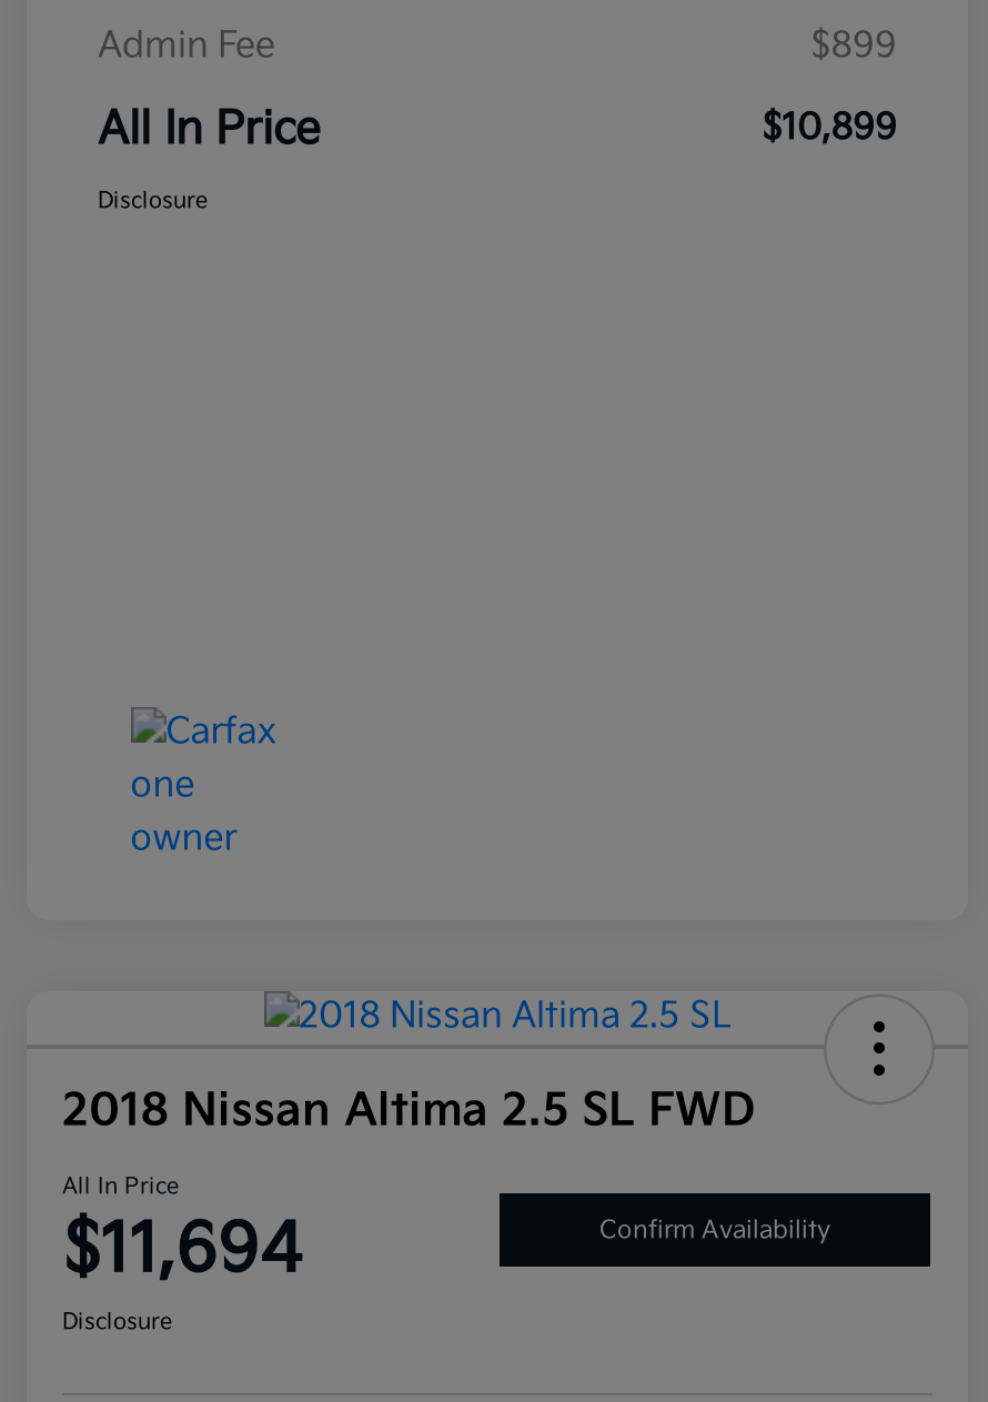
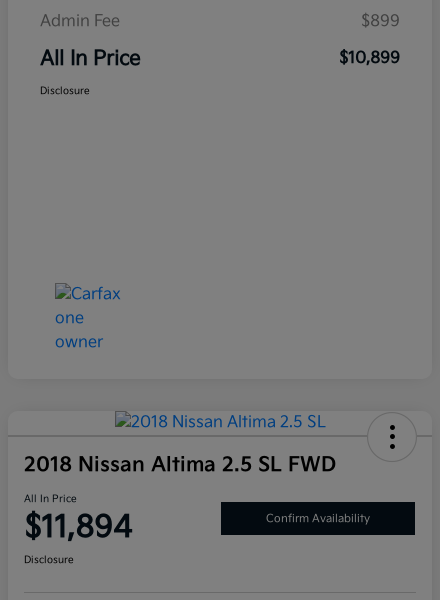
- $11,694
+ $11,894
